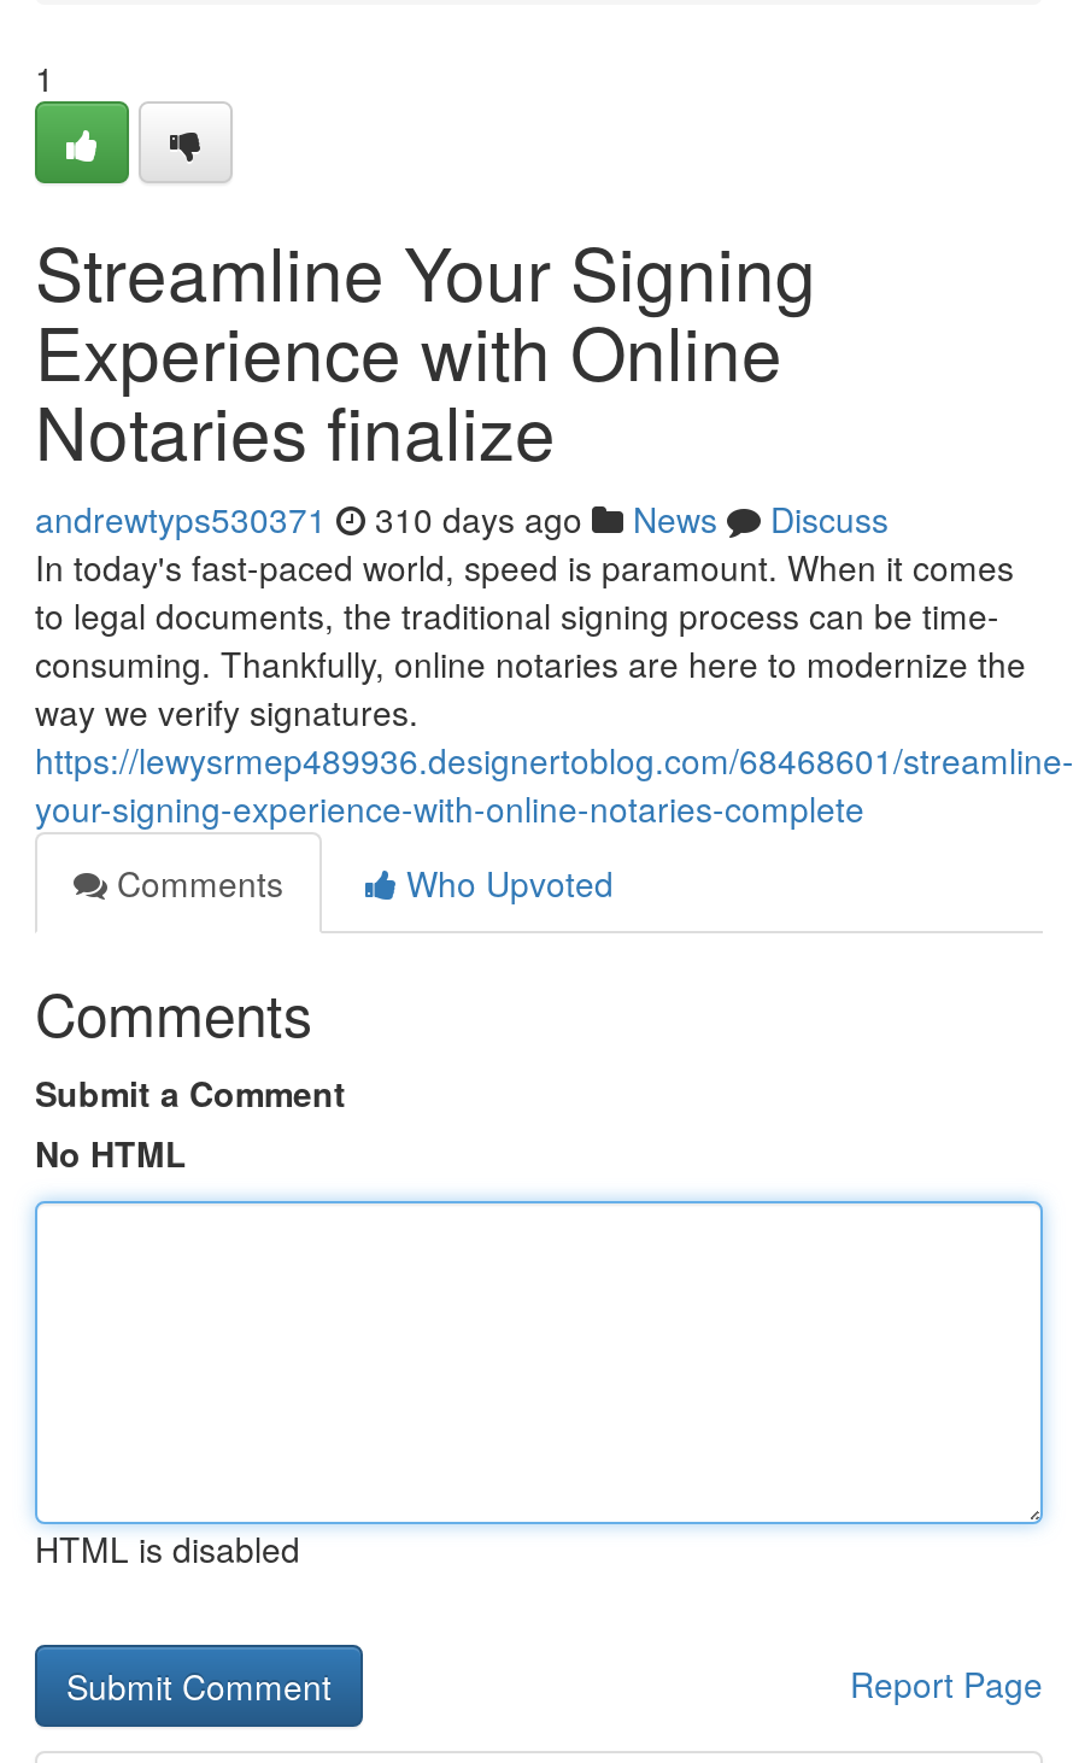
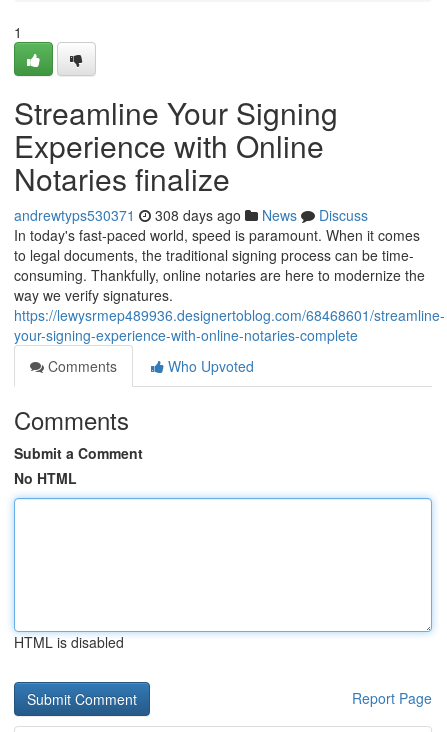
- andrewtyps530371 310 days ago News Discuss
+ andrewtyps530371 308 days ago News Discuss
